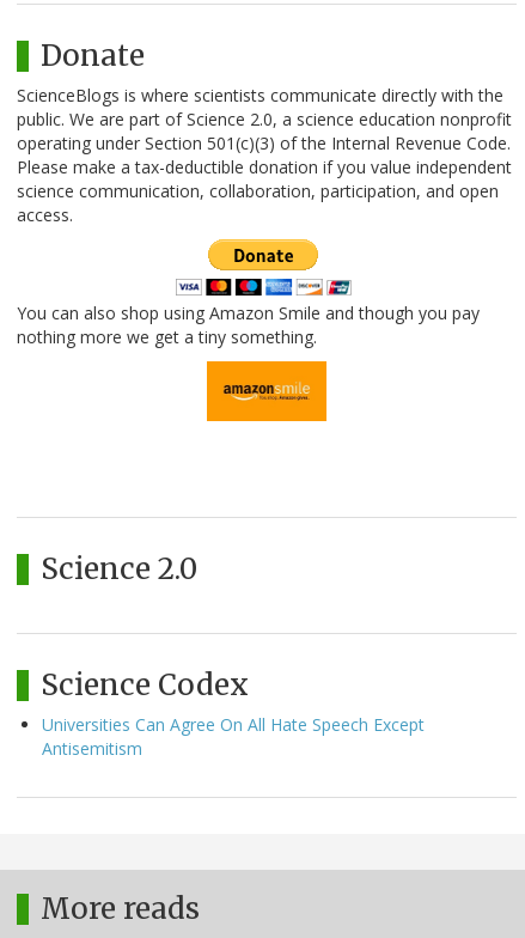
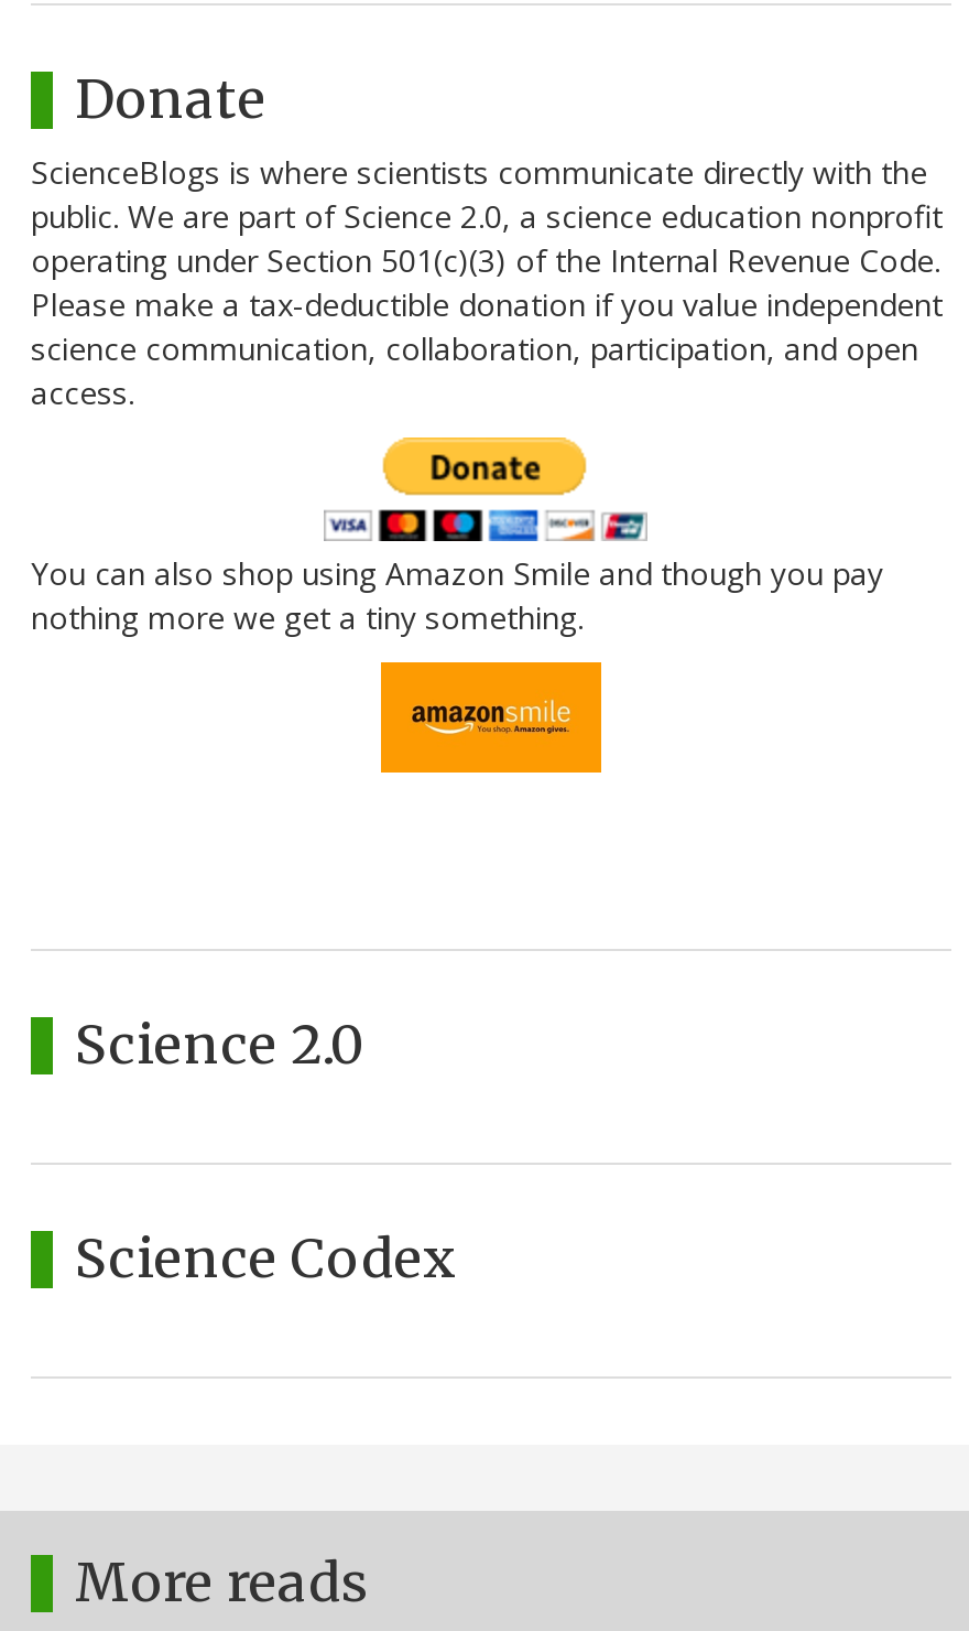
- Universities Can Agree On All Hate Speech Except
- Antisemitism
